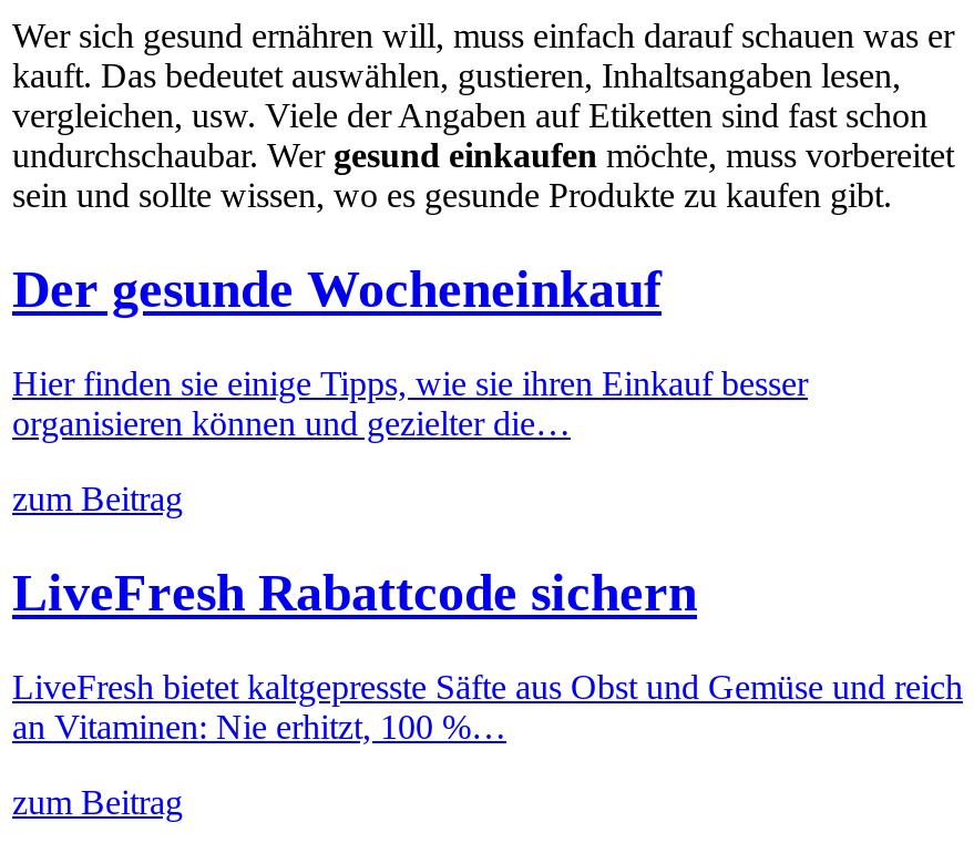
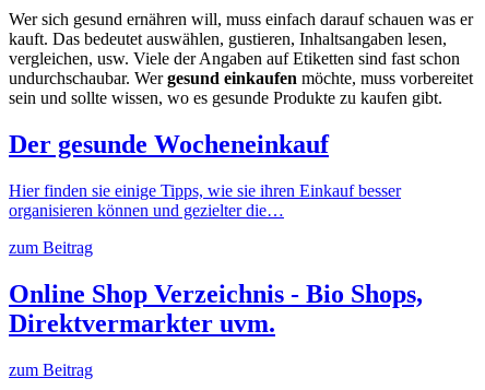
- LiveFresh Rabattcode sichern
- LiveFresh bietet kaltgepresste Säfte aus Obst und Gemüse und reich
- an Vitaminen: Nie erhitzt, 100 %…
+ Online Shop Verzeichnis - Bio Shops,
+ Direktvermarkter uvm.
